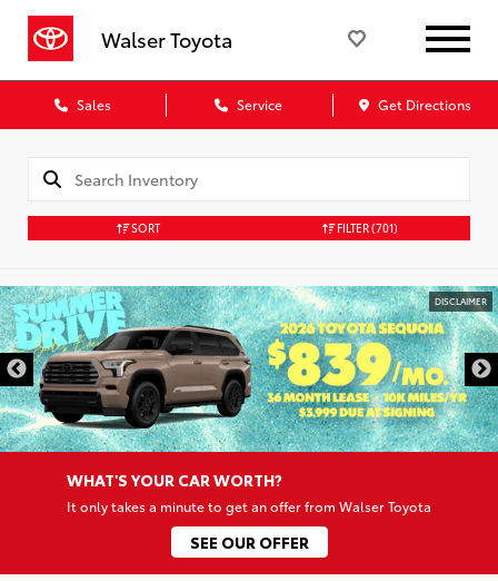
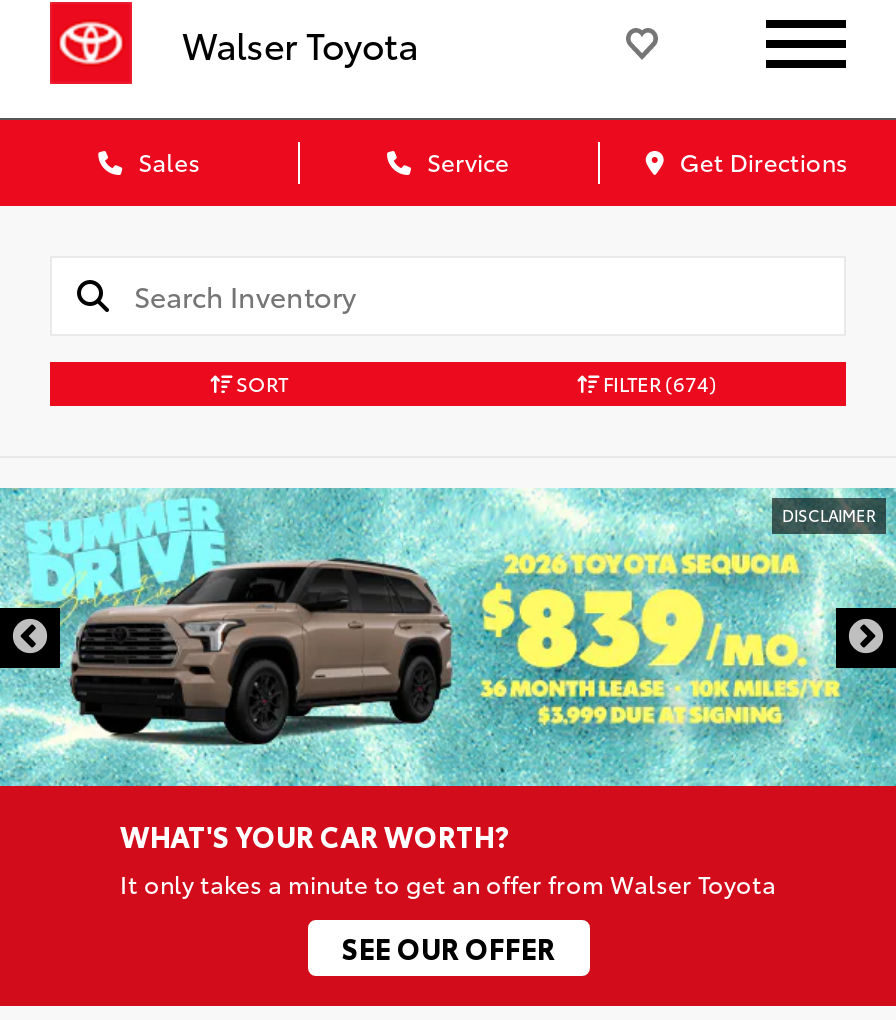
- FILTER (701)
+ FILTER (674)
